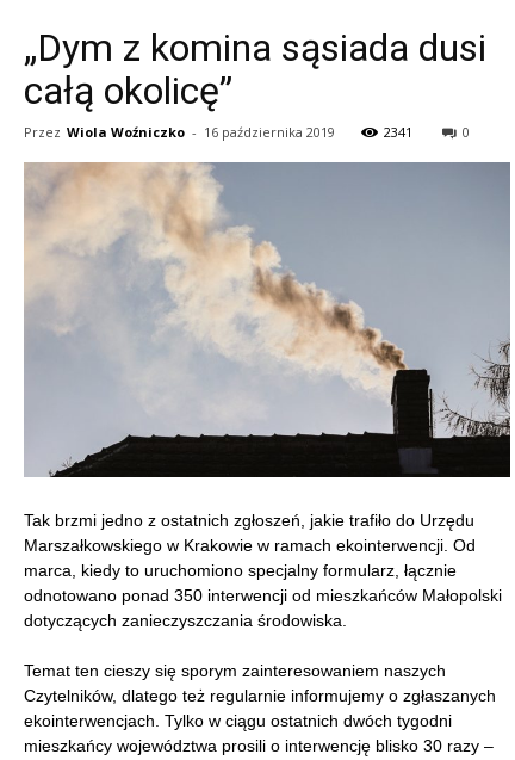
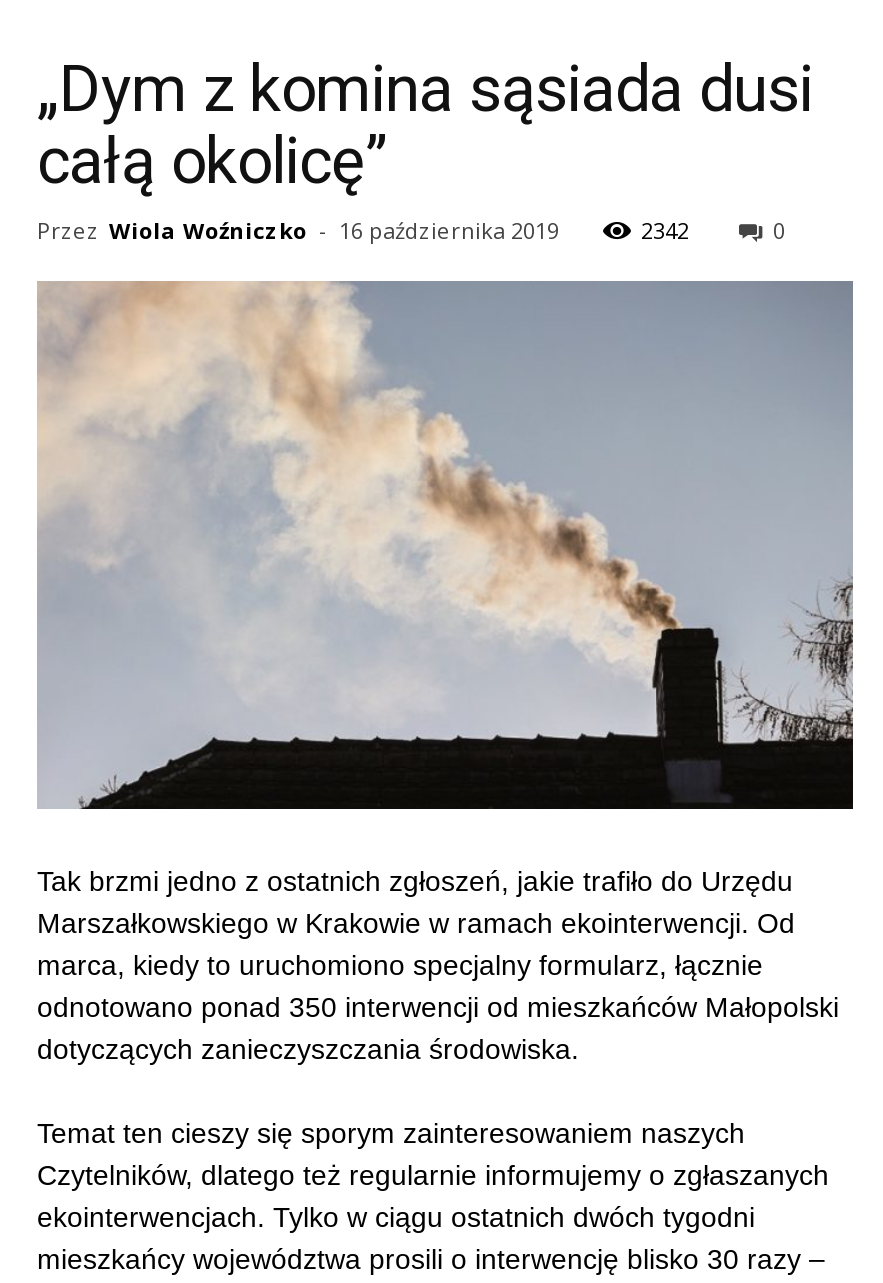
- 2341
+ 2342
